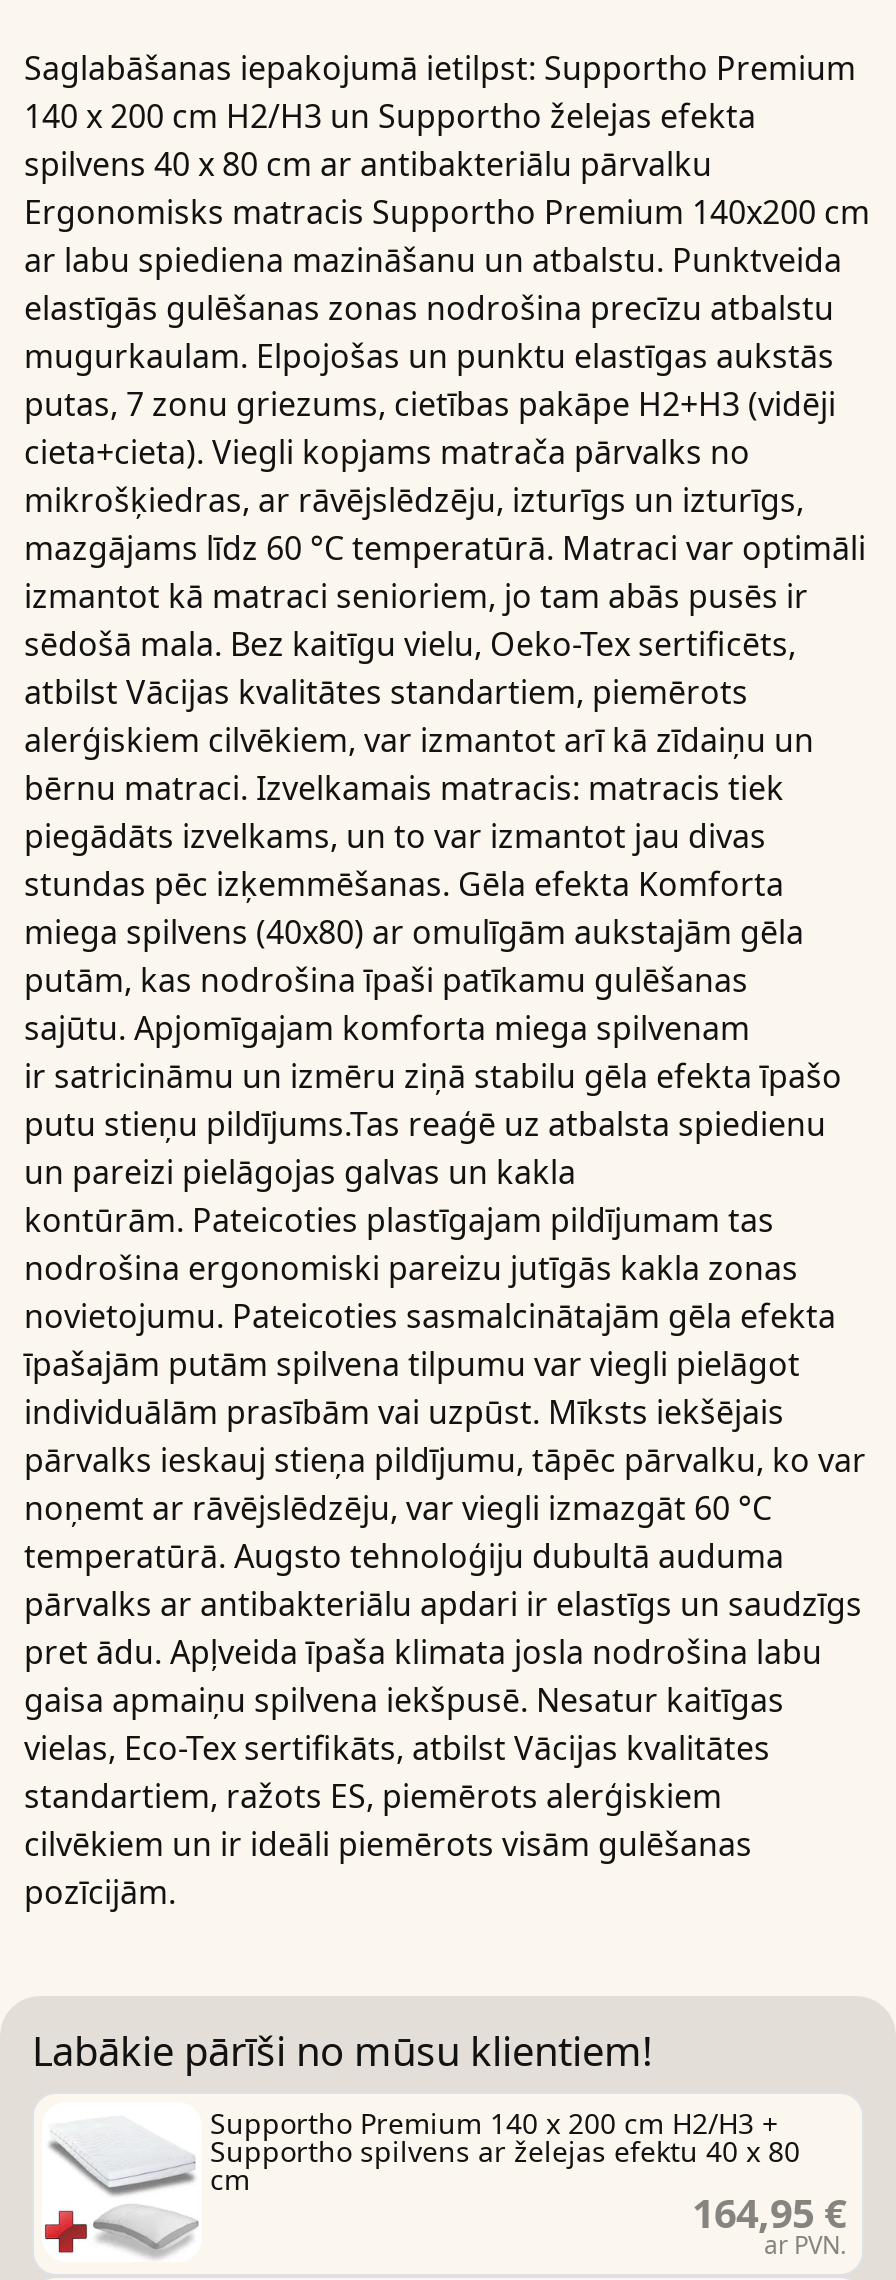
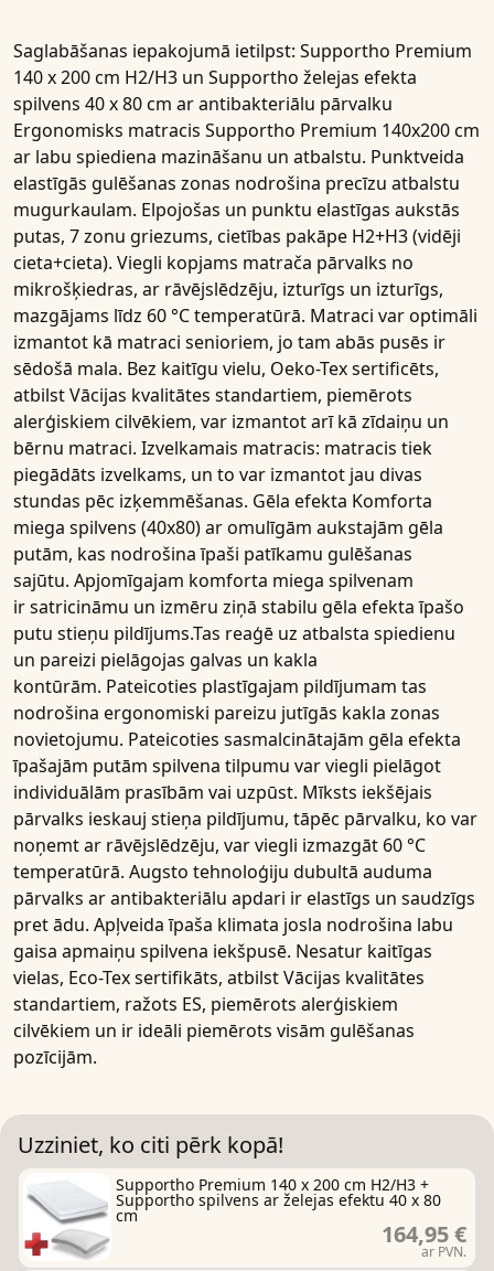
- Labākie pārīši no mūsu klientiem!
+ Uzziniet, ko citi pērk kopā!
